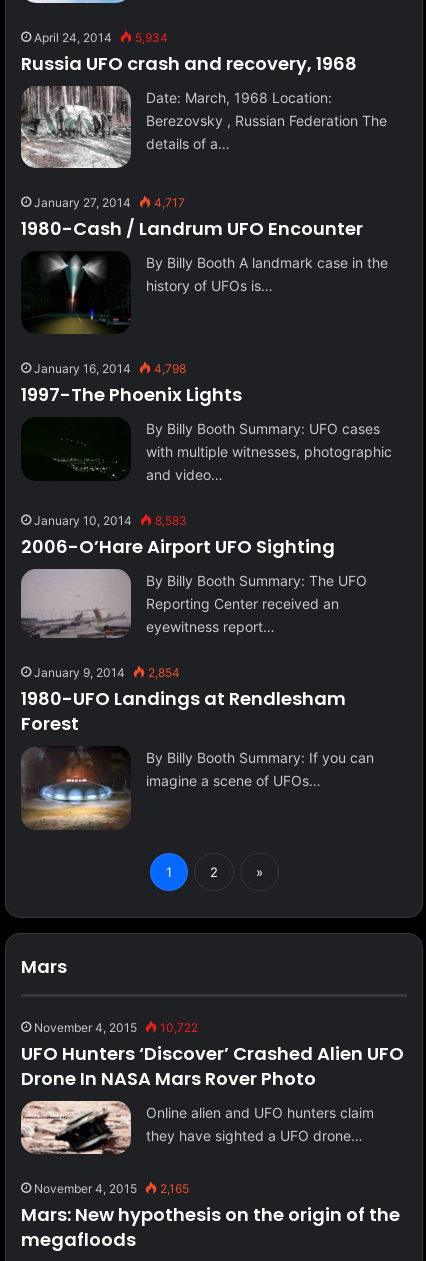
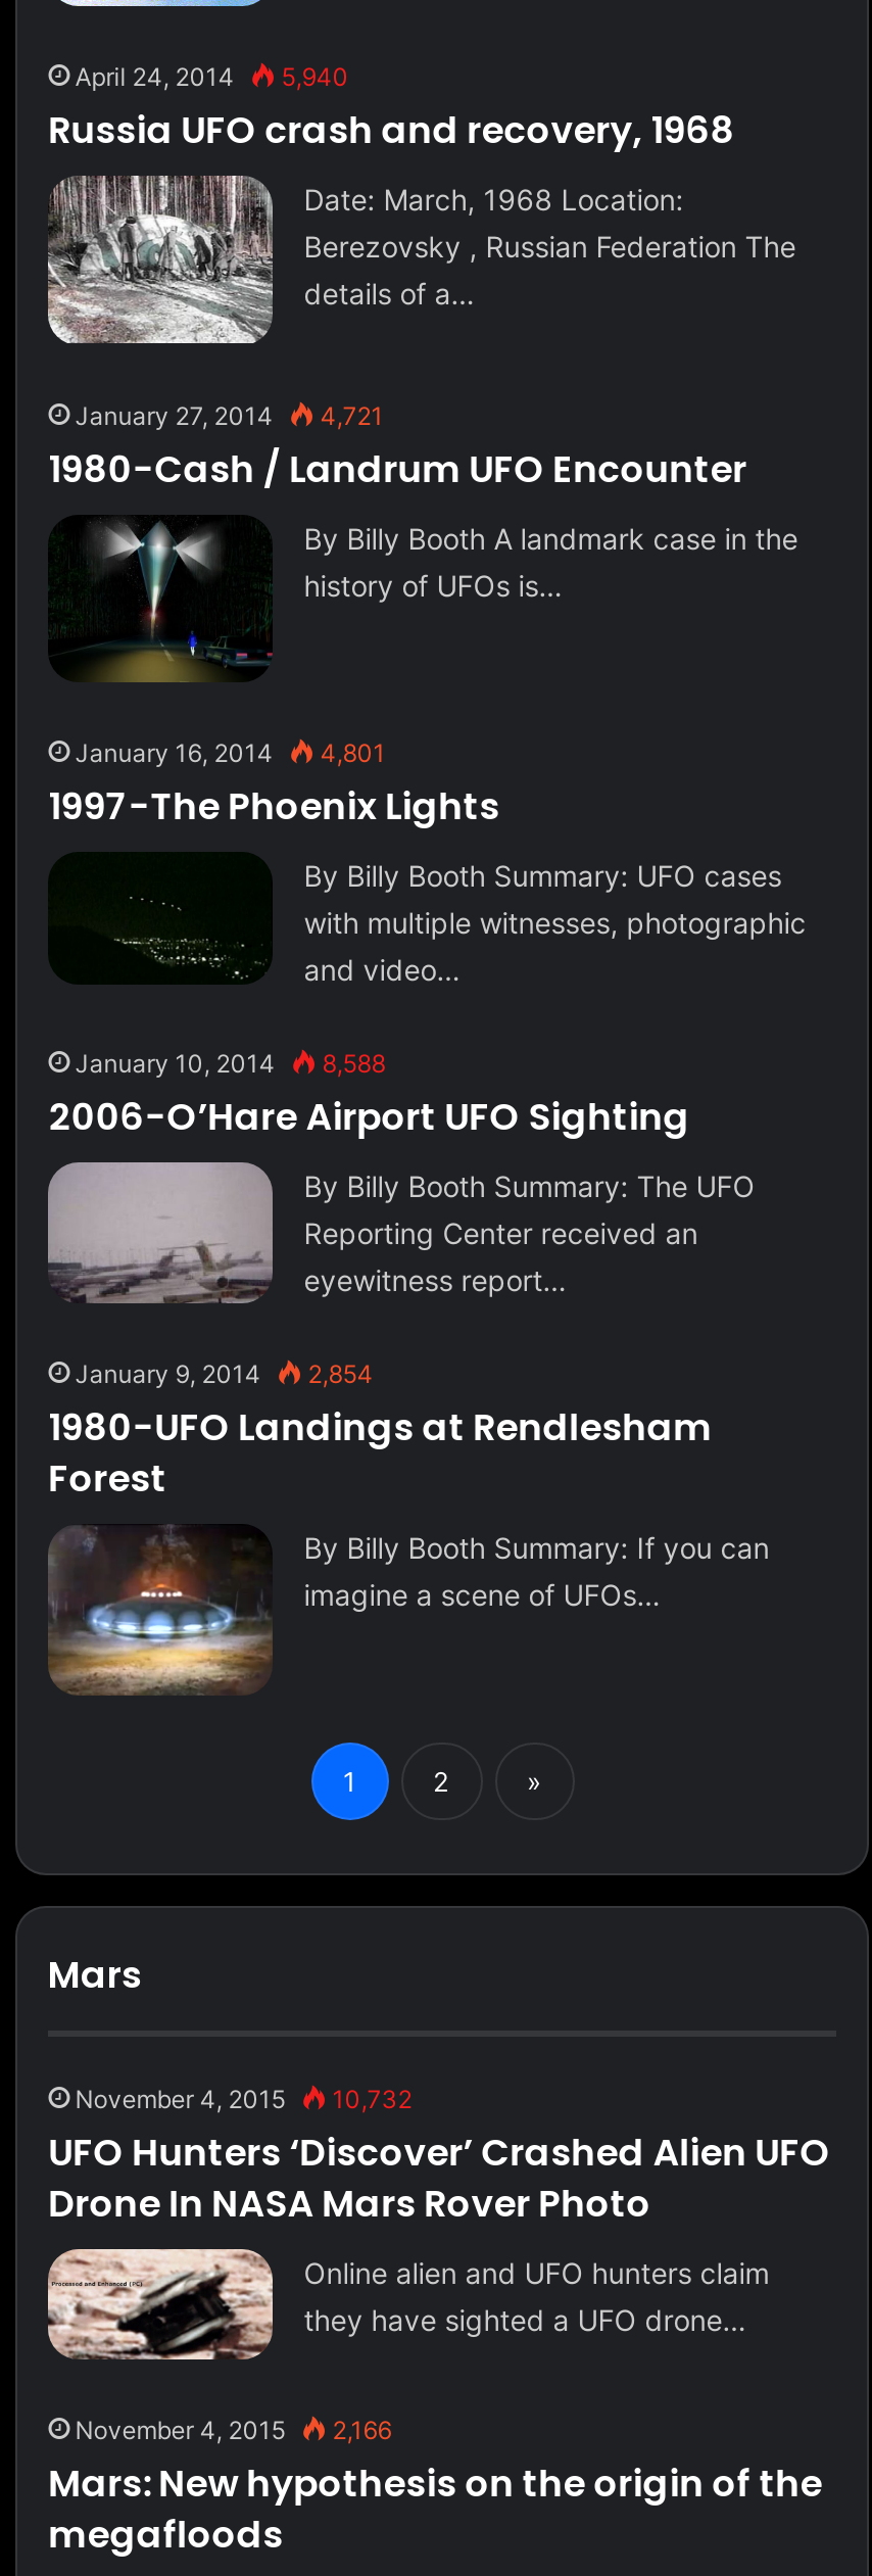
- April 24, 2014 5,934
+ April 24, 2014 5,940

- January 27, 2014 4,717
+ January 27, 2014 4,721

- January 16, 2014 4,798
+ January 16, 2014 4,801

- January 10, 2014 8,583
+ January 10, 2014 8,588

- November 4, 2015 10,722
+ November 4, 2015 10,732

- November 4, 2015 2,165
+ November 4, 2015 2,166
